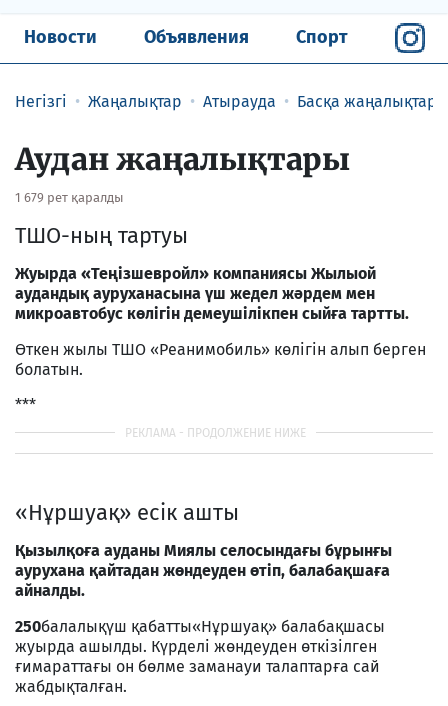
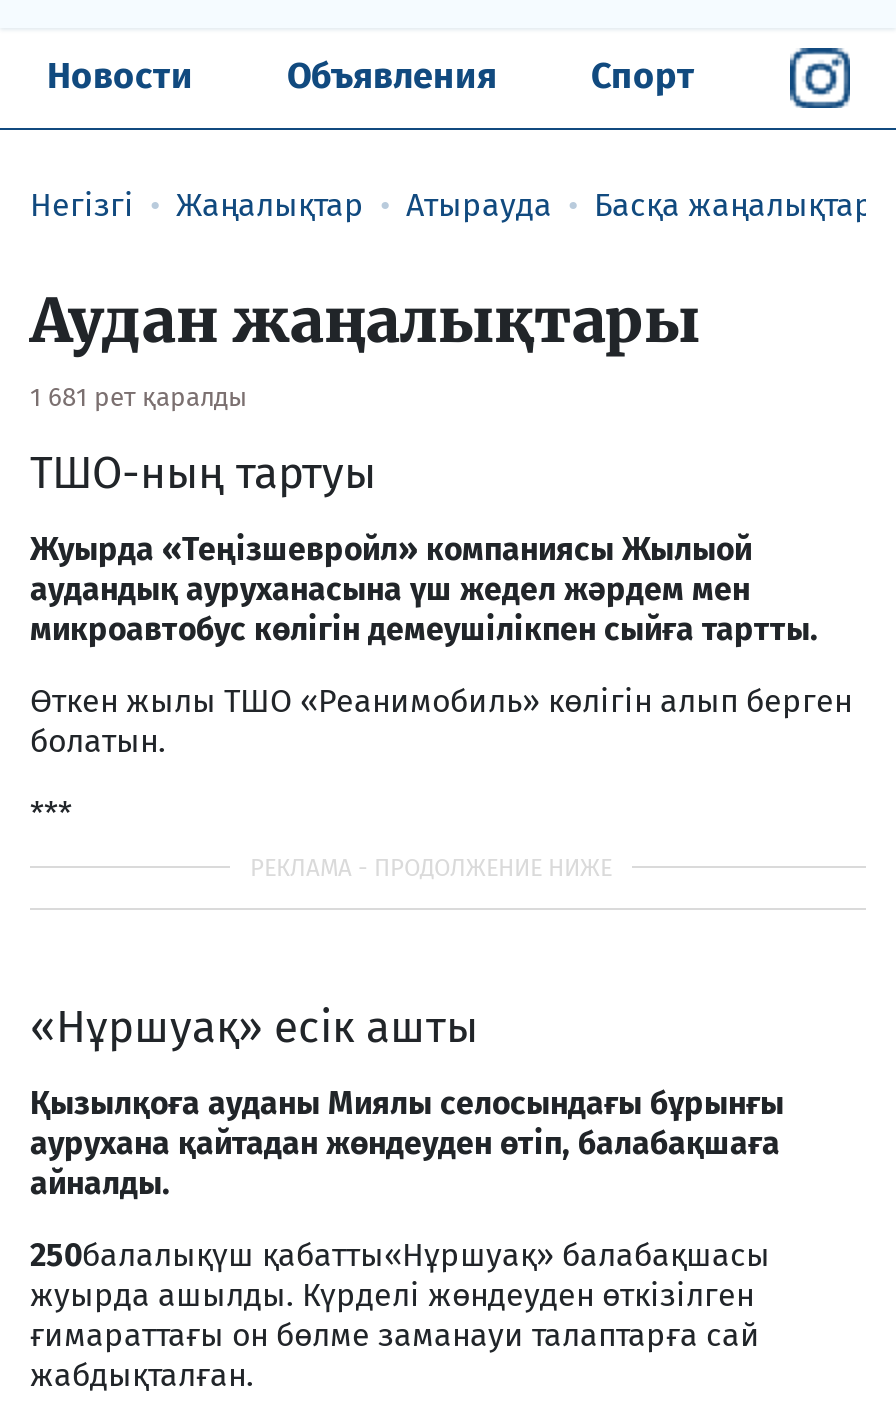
- 1 679 рет қаралды
+ 1 681 рет қаралды
